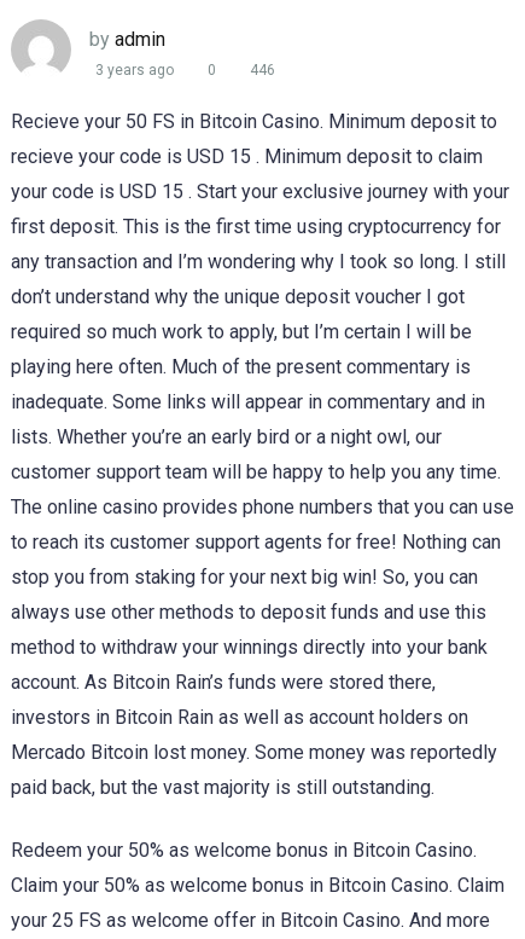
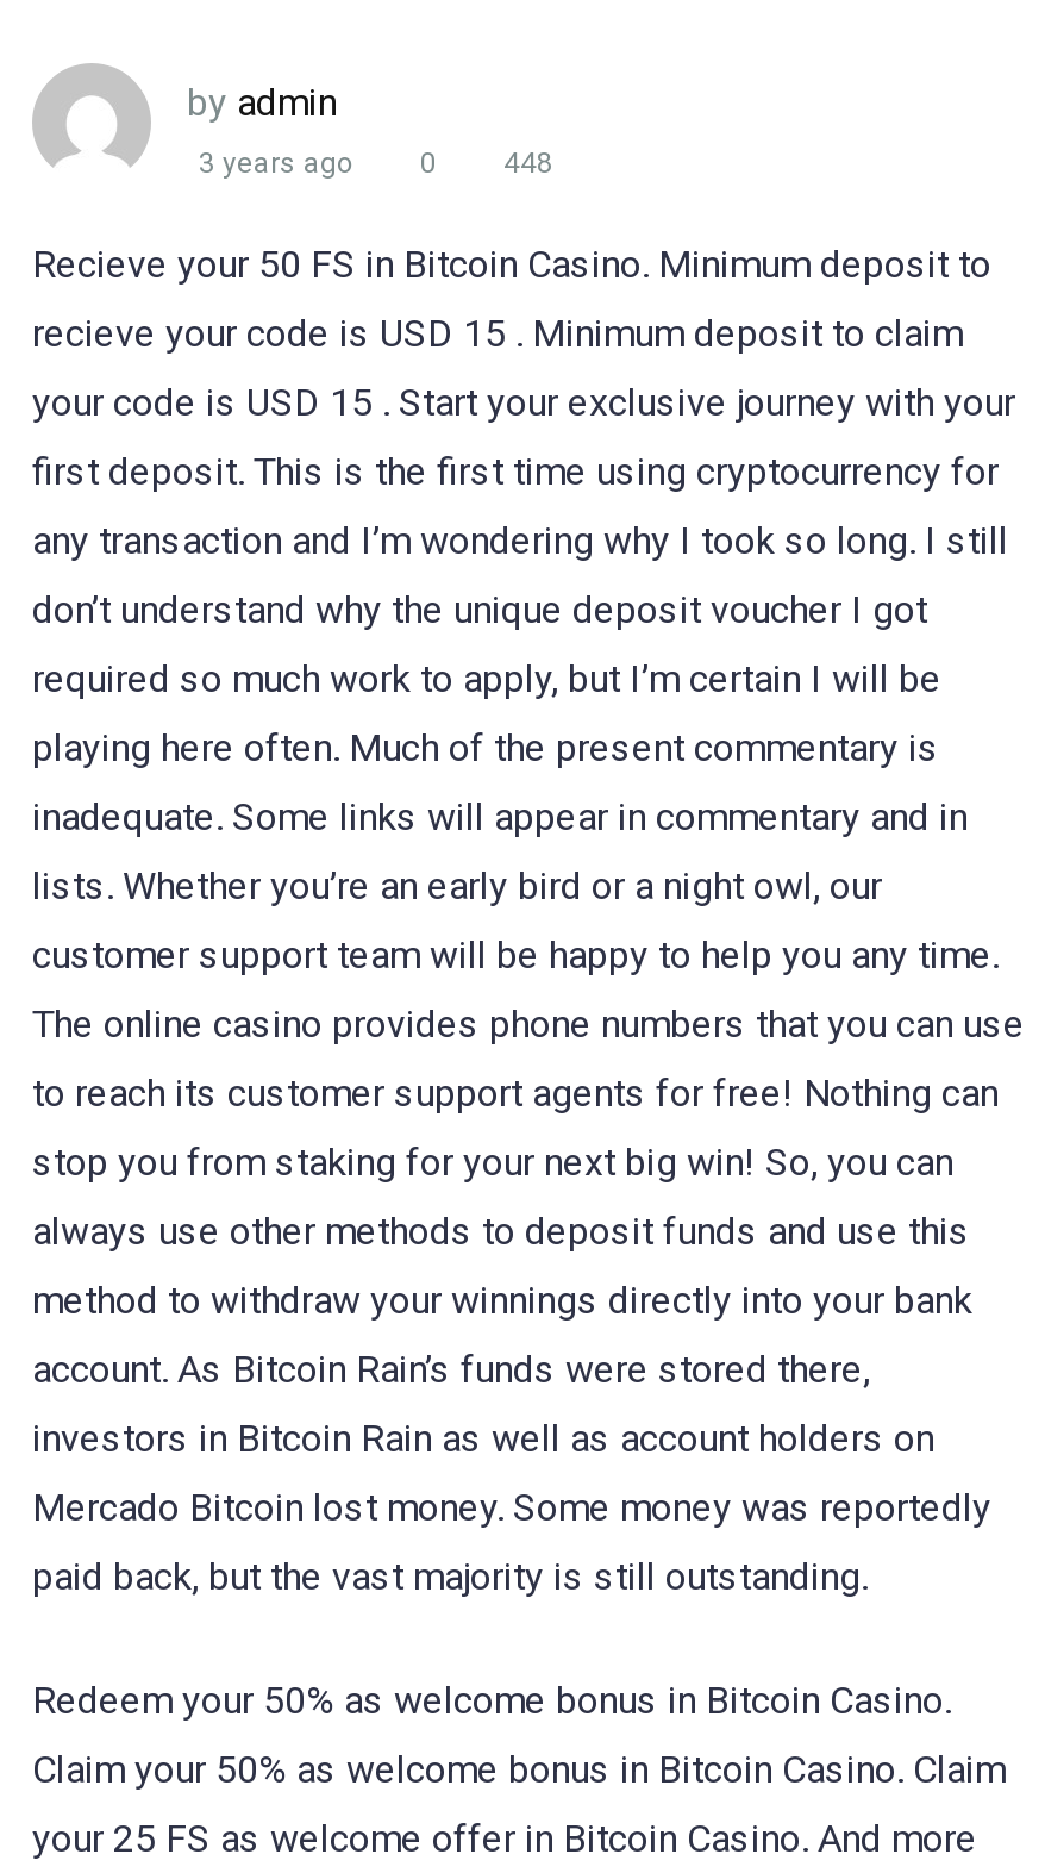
- 3 years ago 0 446
+ 3 years ago 0 448
